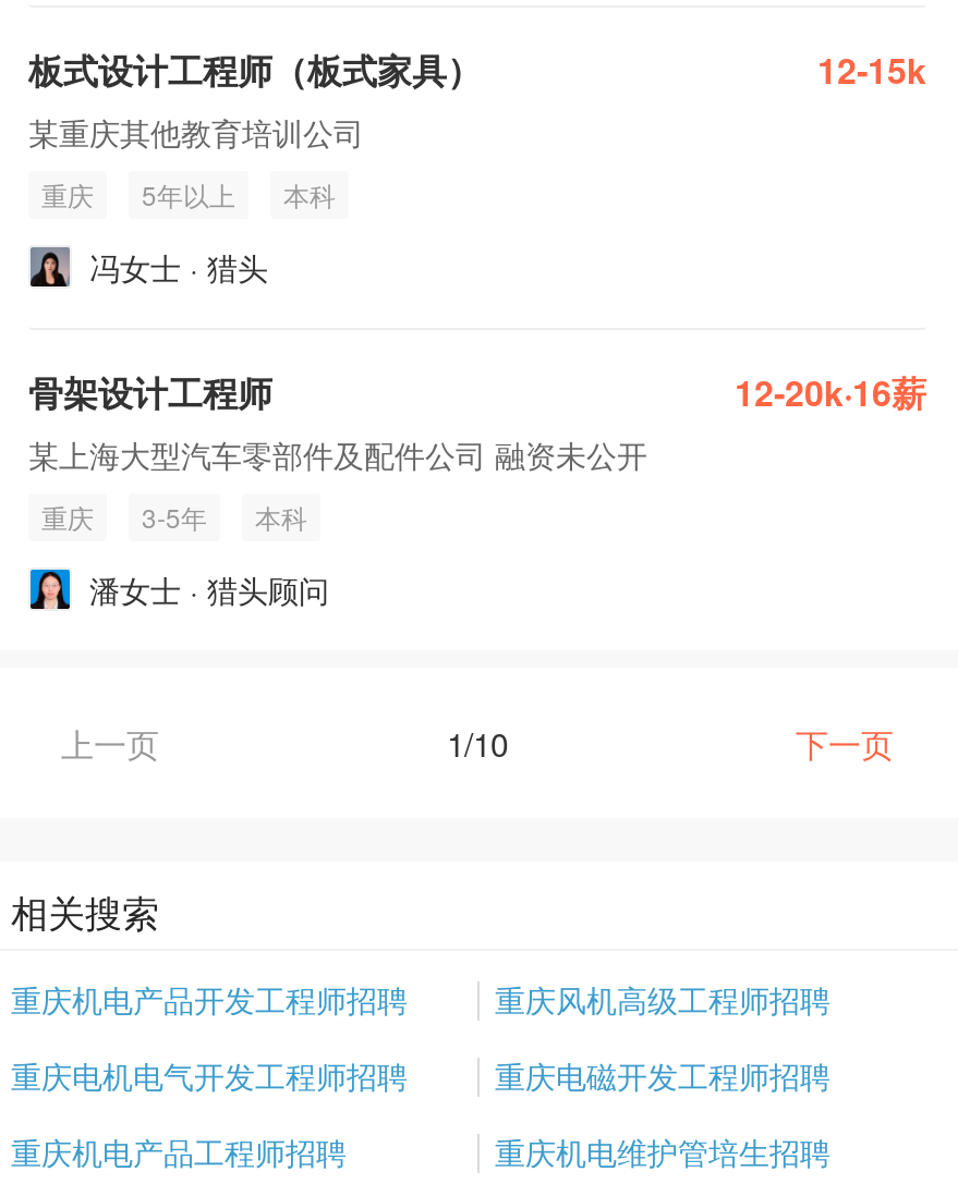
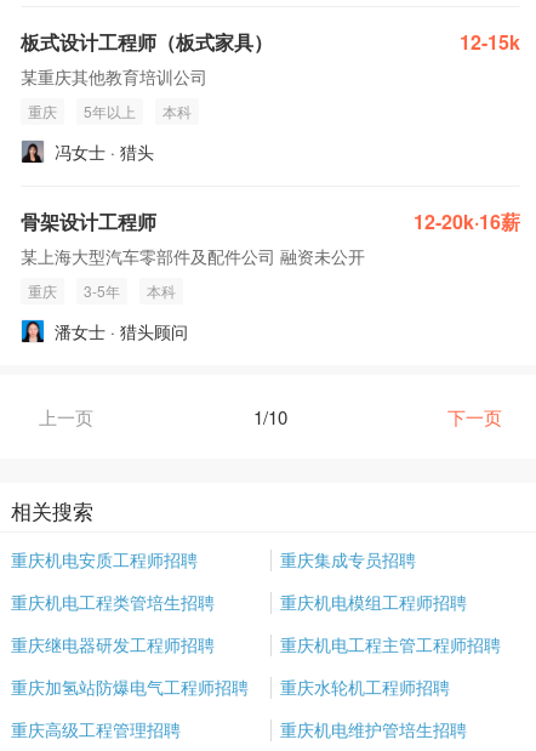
- 重庆机电产品开发工程师招聘
- 重庆风机高级工程师招聘
- 重庆电机电气开发工程师招聘
- 重庆电磁开发工程师招聘
- 重庆机电产品工程师招聘
+ 重庆机电安质工程师招聘
+ 重庆集成专员招聘
+ 重庆机电工程类管培生招聘
+ 重庆机电模组工程师招聘
+ 重庆继电器研发工程师招聘
+ 重庆机电工程主管工程师招聘
+ 重庆加氢站防爆电气工程师招聘
+ 重庆水轮机工程师招聘
+ 重庆高级工程管理招聘
